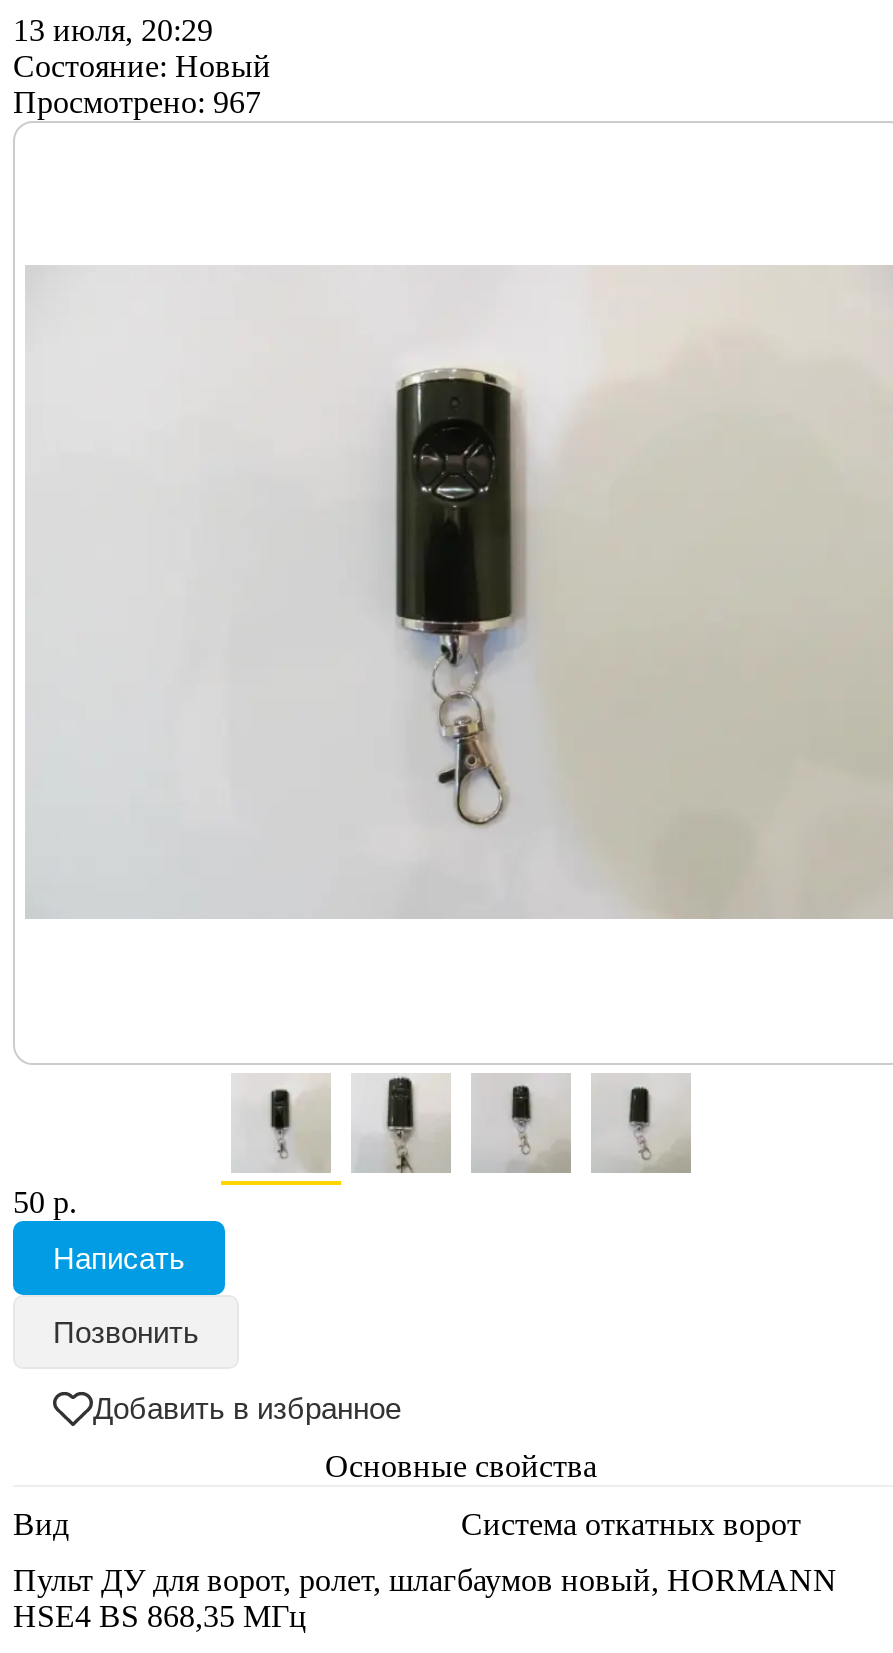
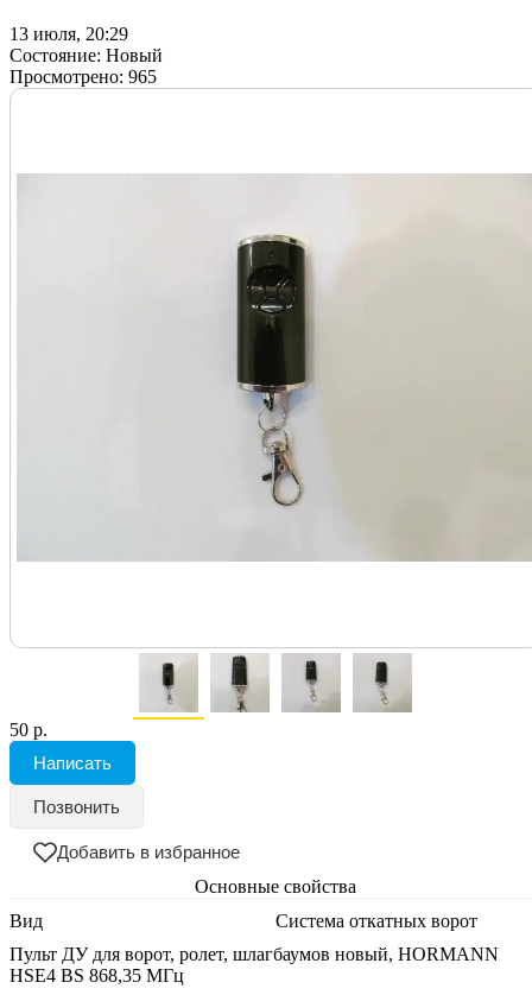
- Просмотрено: 967
+ Просмотрено: 965
